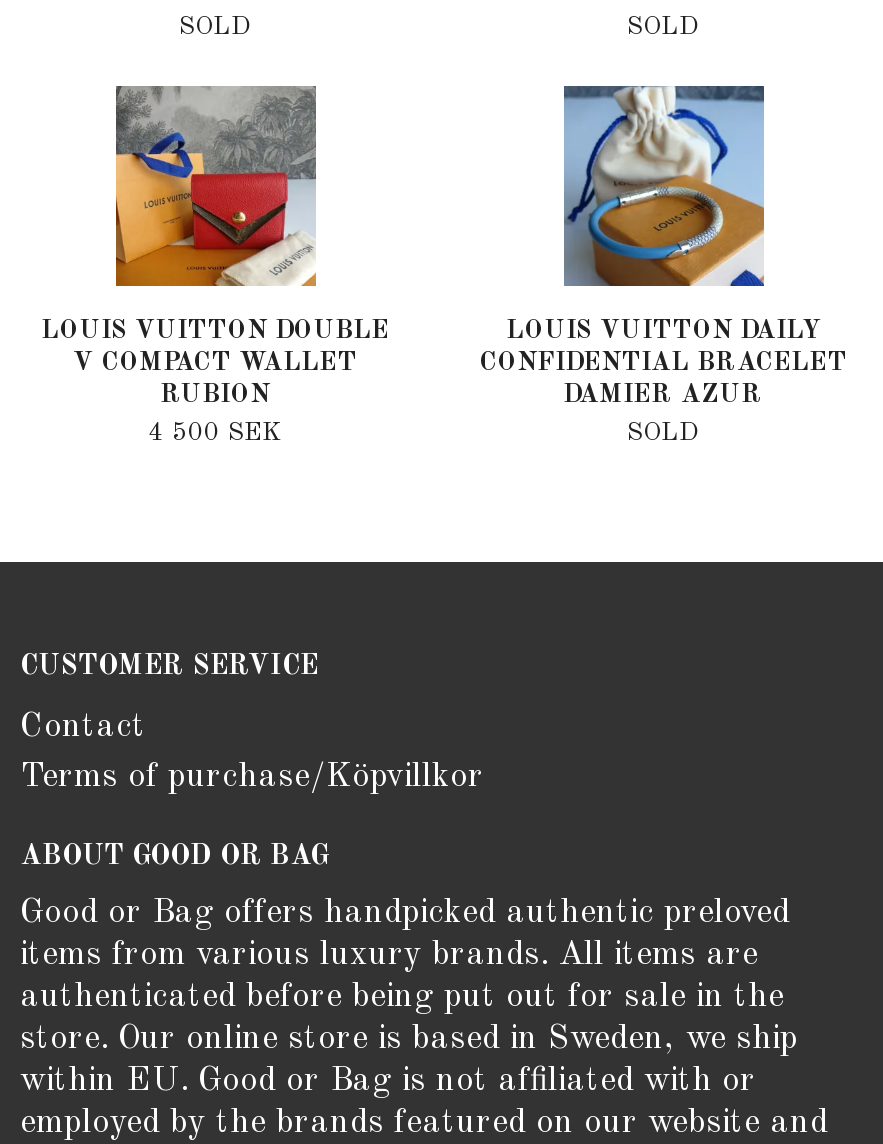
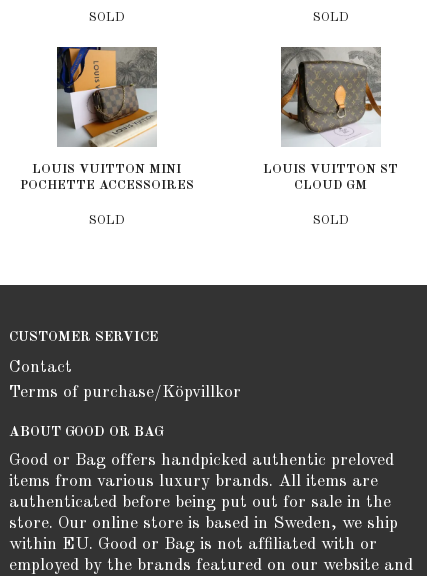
- [image]
- LOUIS VUITTON DOUBLE
- V COMPACT WALLET
- RUBION
+ [image]
+ LOUIS VUITTON MINI
+ POCHETTE ACCESSOIRES

- [image]
- LOUIS VUITTON DAILY
- CONFIDENTIAL BRACELET
- DAMIER AZUR
+ [image]
+ LOUIS VUITTON ST
+ CLOUD GM

- 4 500 SEK
+ SOLD
